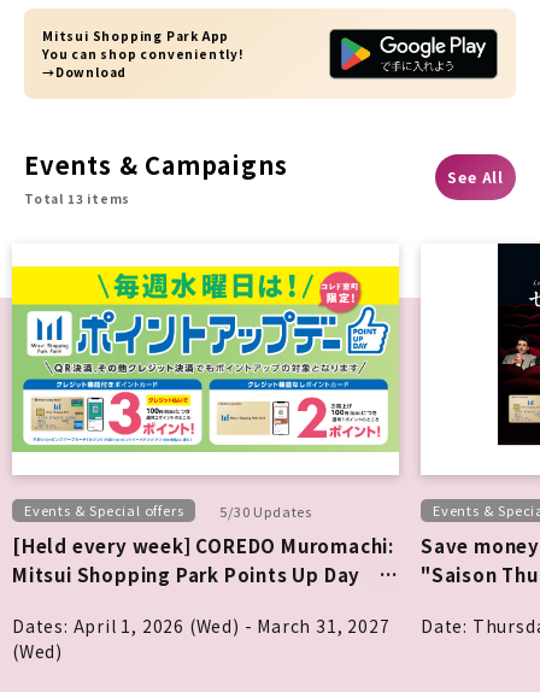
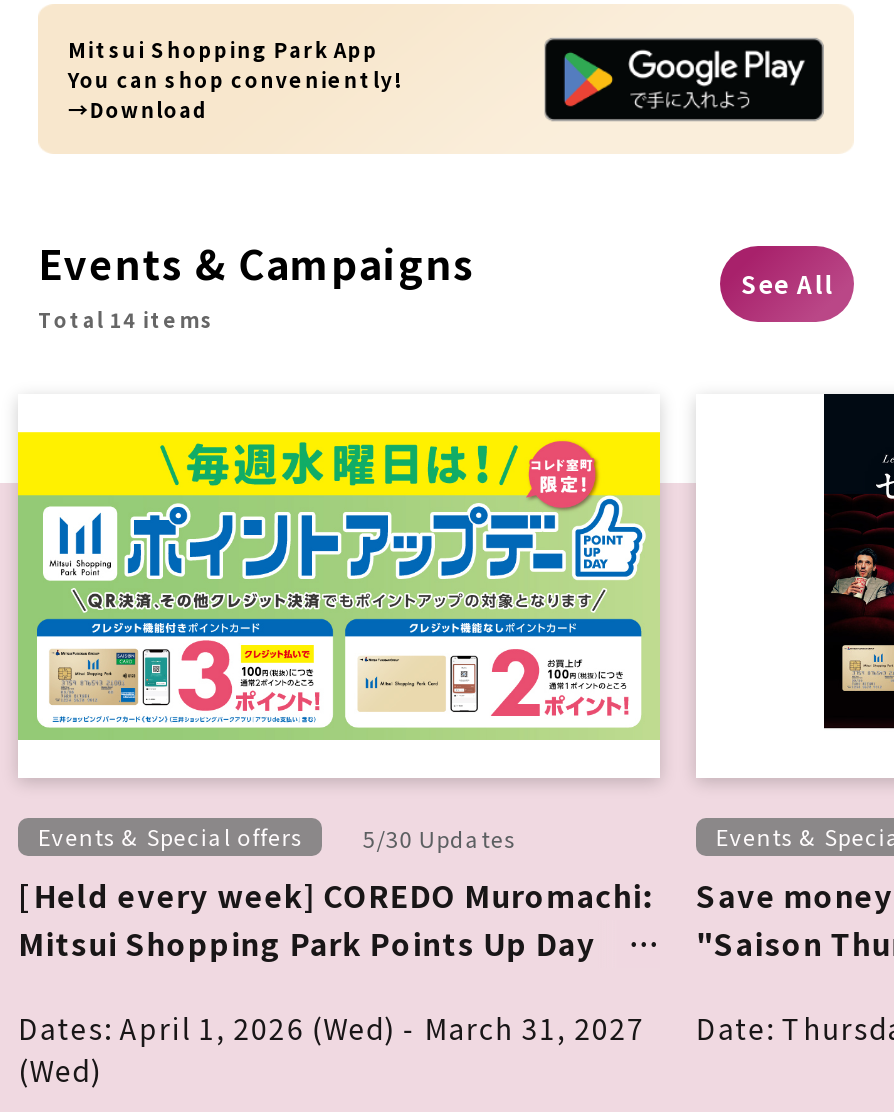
- Total 13 items
+ Total 14 items
